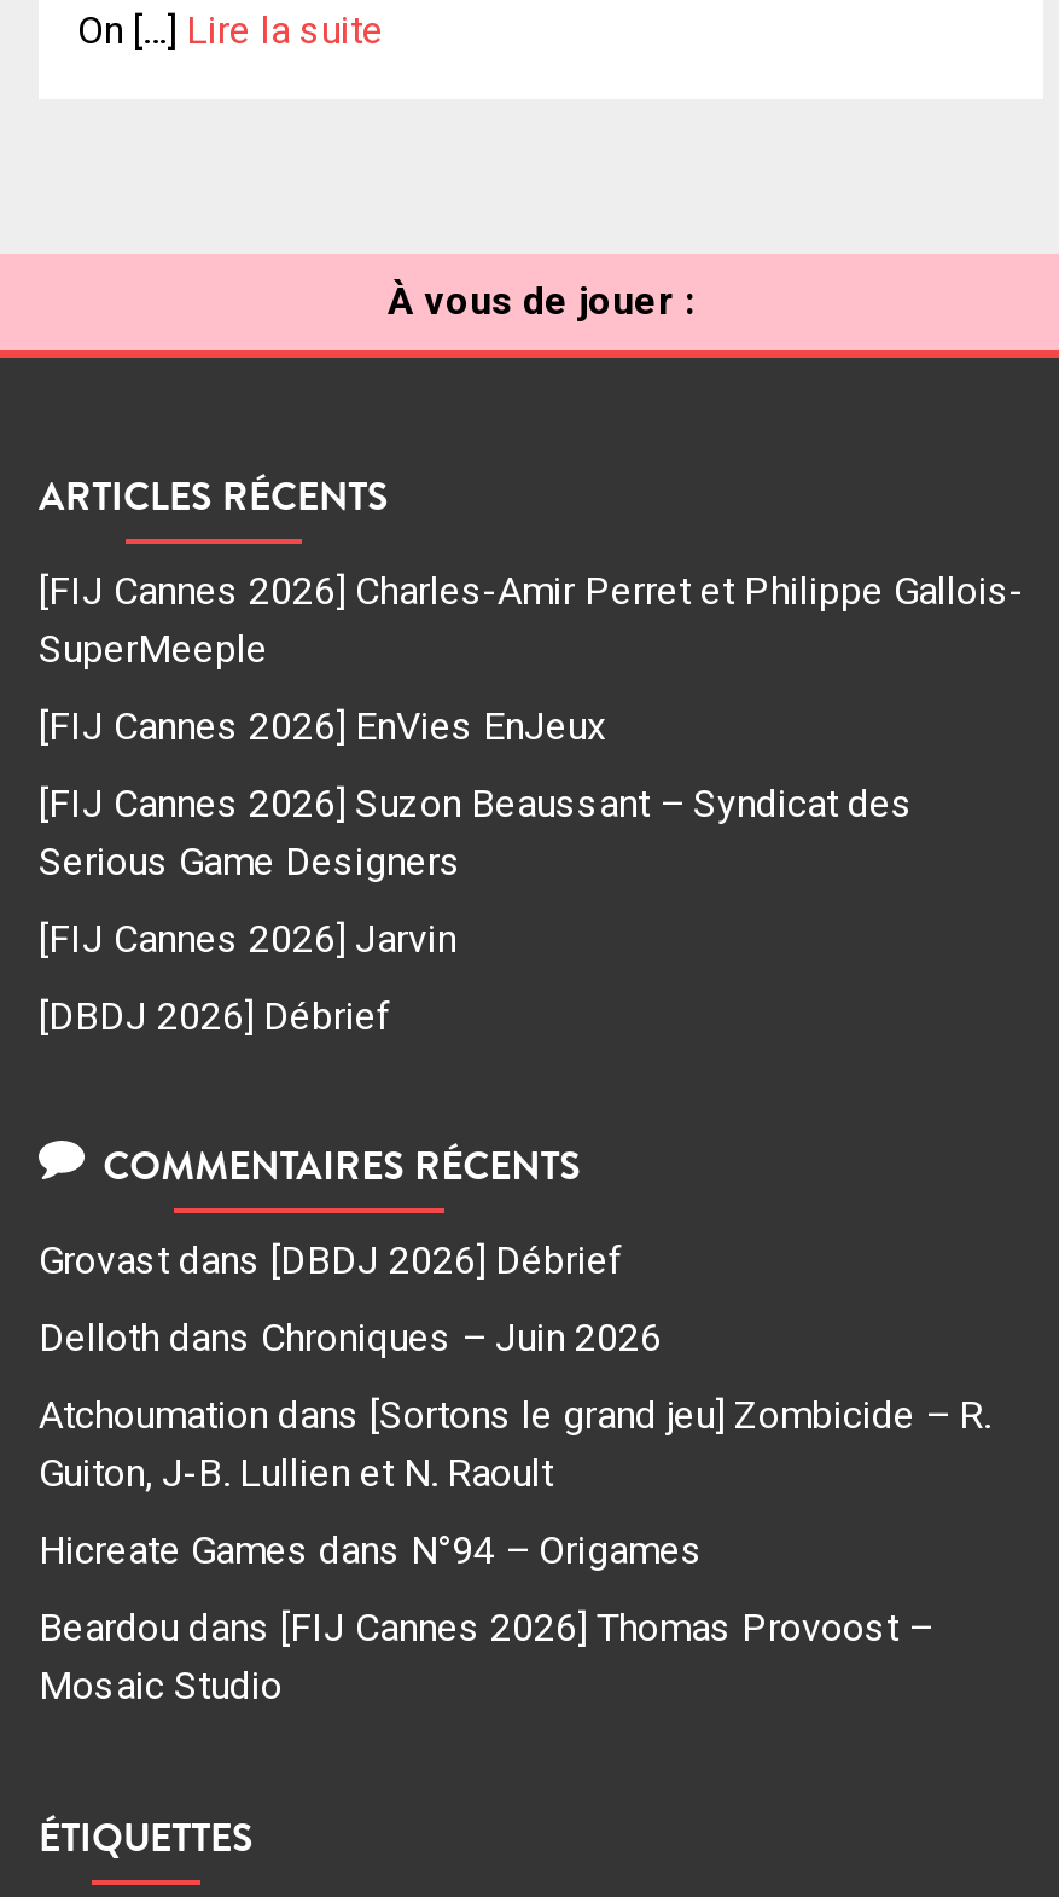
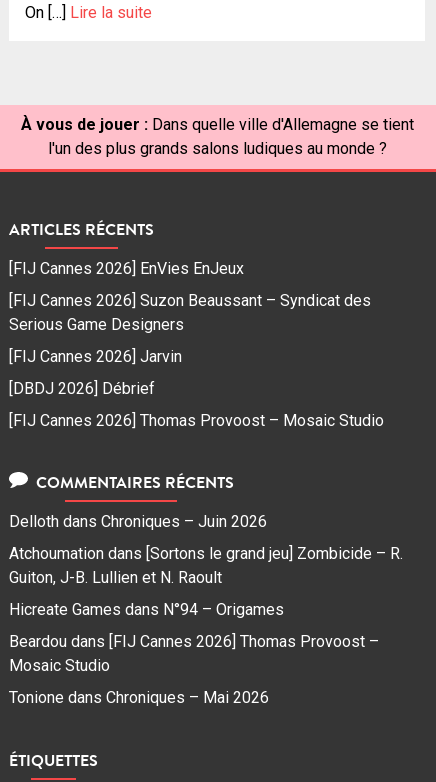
- À vous de jouer :
+ À vous de jouer : Dans quelle ville d'Allemagne se tient
+ l'un des plus grands salons ludiques au monde ?

moved down: ARTICLES RÉCENTS

- [FIJ Cannes 2026] Charles-Amir Perret et Philippe Gallois-
- SuperMeeple

moved up: [FIJ Cannes 2026] EnVies EnJeux | [FIJ Cannes 2026] Suzon Beaussant – Syndicat des | Serious Game Designers | [FIJ Cannes 2026] Jarvin | [DBDJ 2026] Débrief

+ [FIJ Cannes 2026] Thomas Provoost – Mosaic Studio

- Grovast dans [DBDJ 2026] Débrief

moved up: Delloth dans Chroniques – Juin 2026 | Atchoumation dans [Sortons le grand jeu] Zombicide – R. | Guiton, J-B. Lullien et N. Raoult | Hicreate Games dans N°94 – Origames | Beardou dans [FIJ Cannes 2026] Thomas Provoost – | Mosaic Studio

+ Tonione dans Chroniques – Mai 2026
